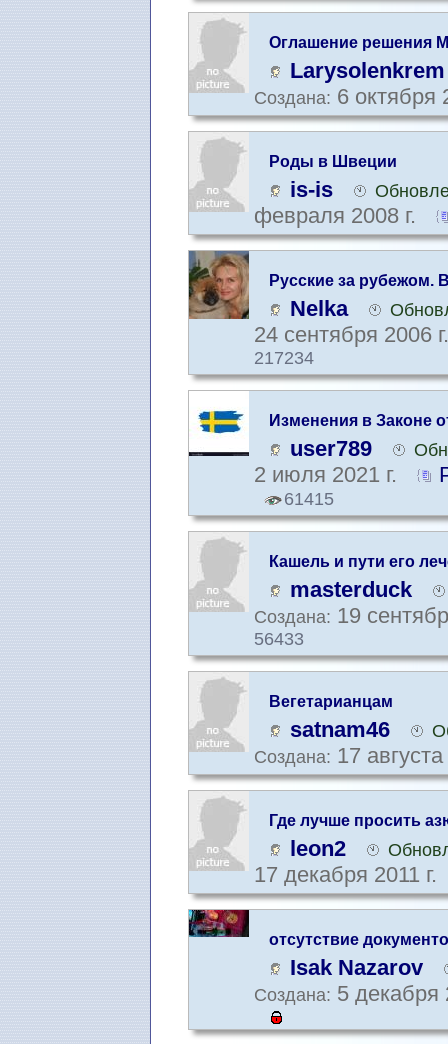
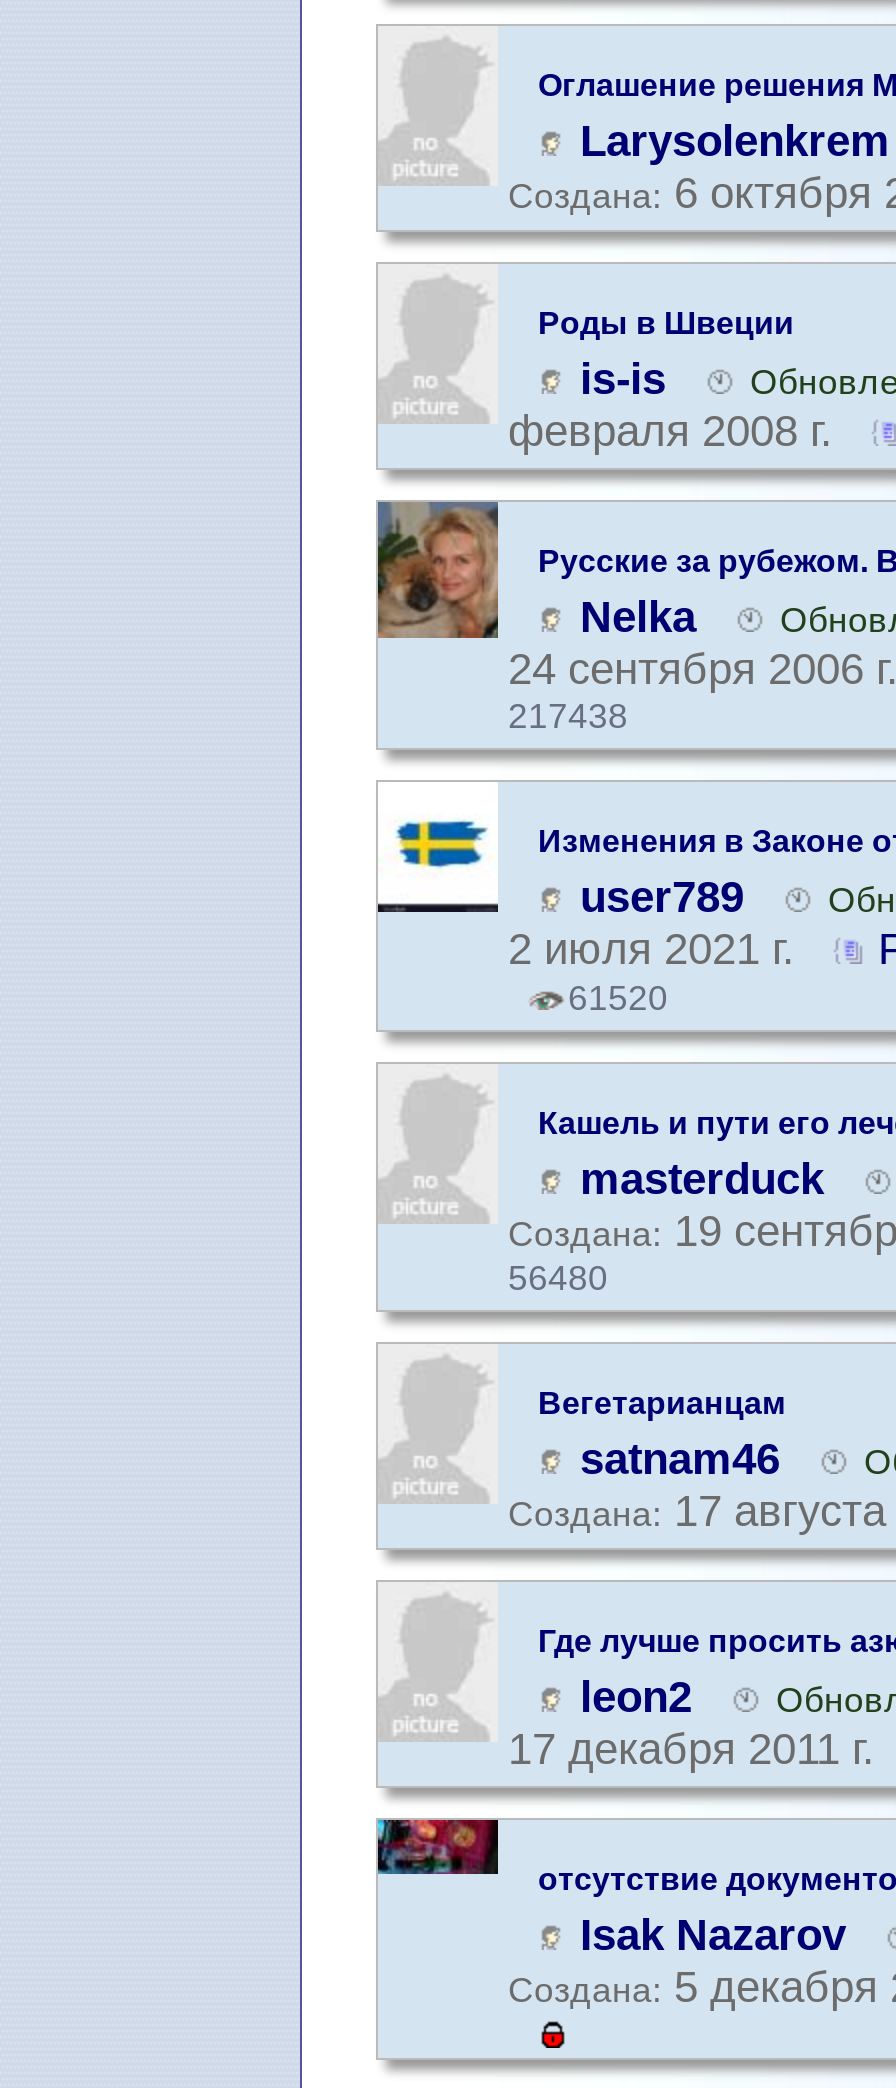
- 217234
+ 217438

- 61415
+ 61520

- 56433
+ 56480
